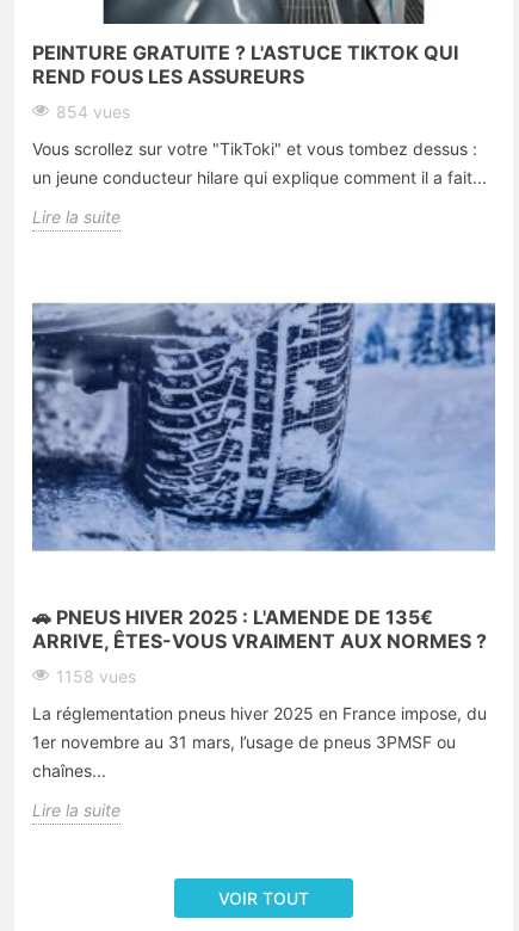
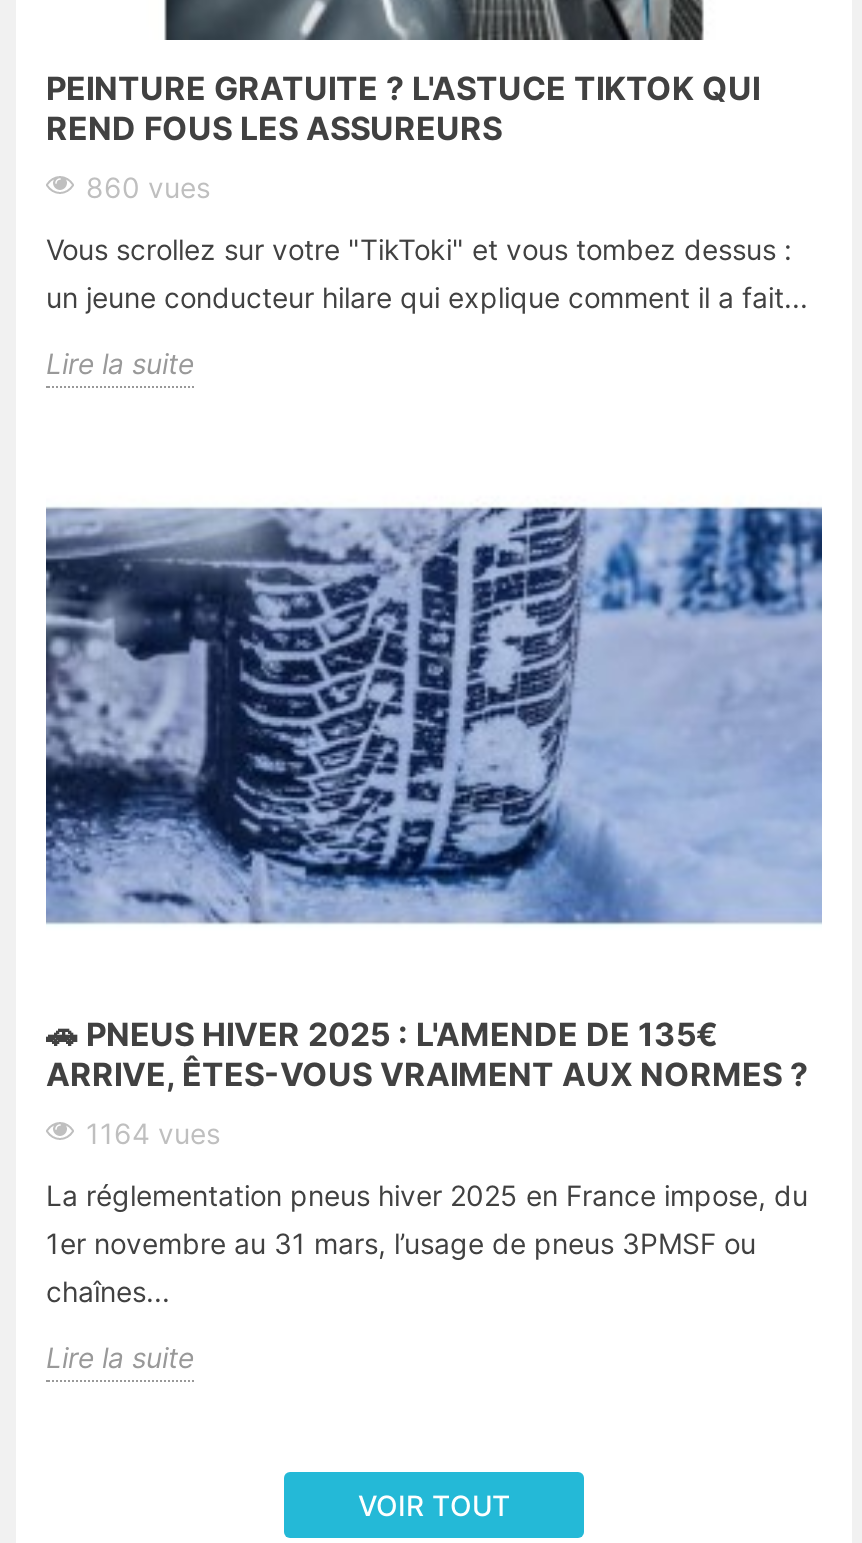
- 854 vues
+ 860 vues

- 1158 vues
+ 1164 vues
